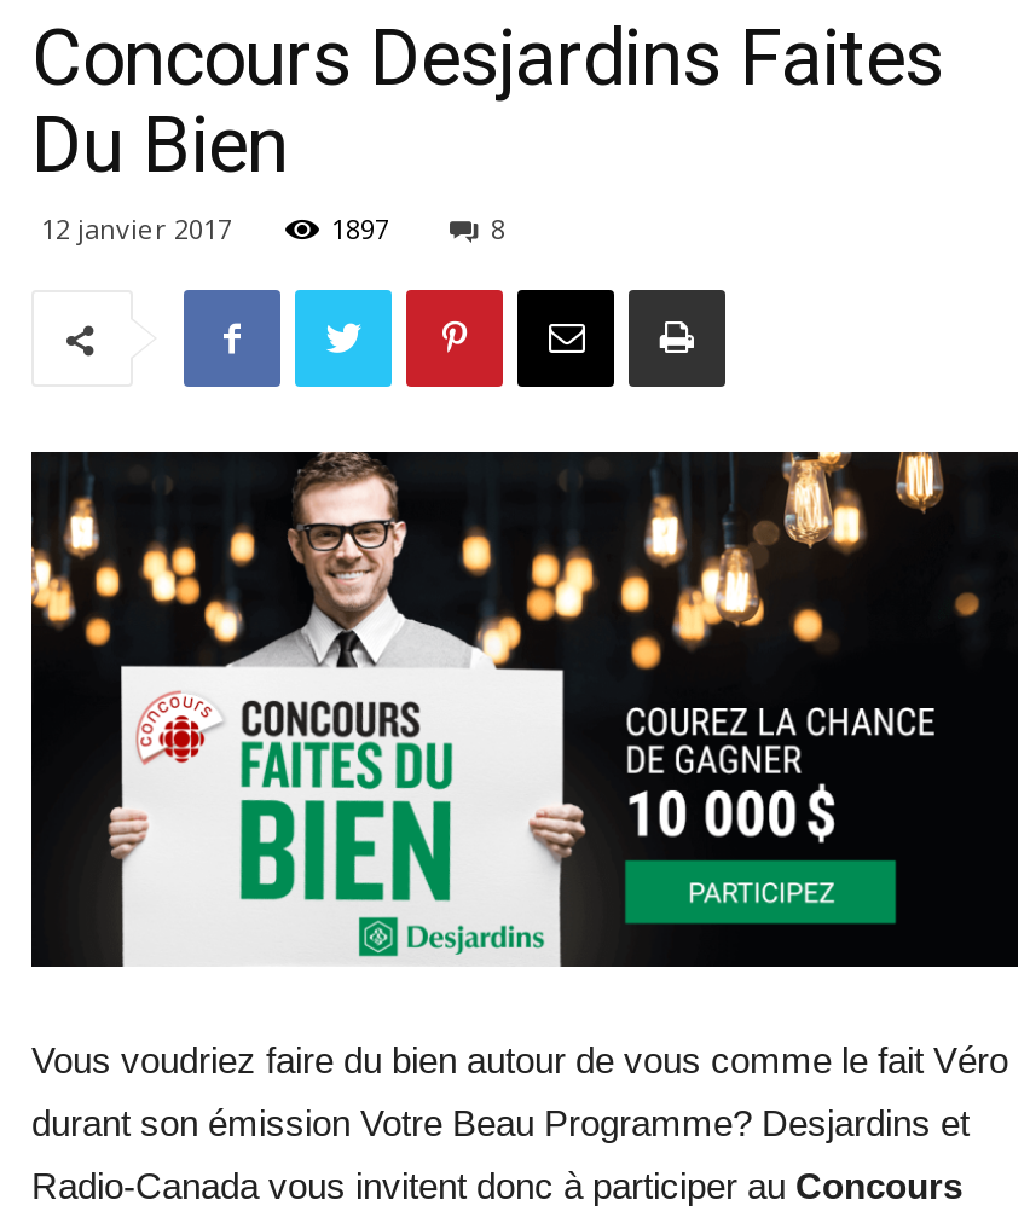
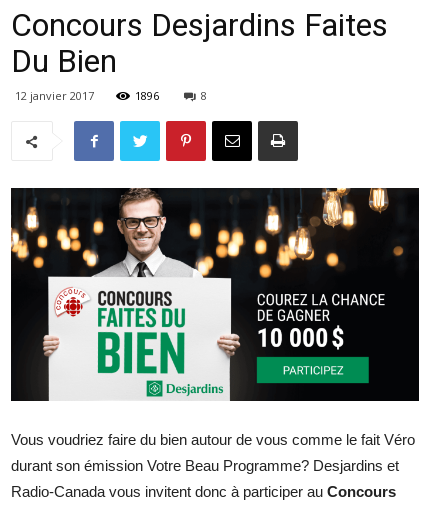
- 1897
+ 1896
